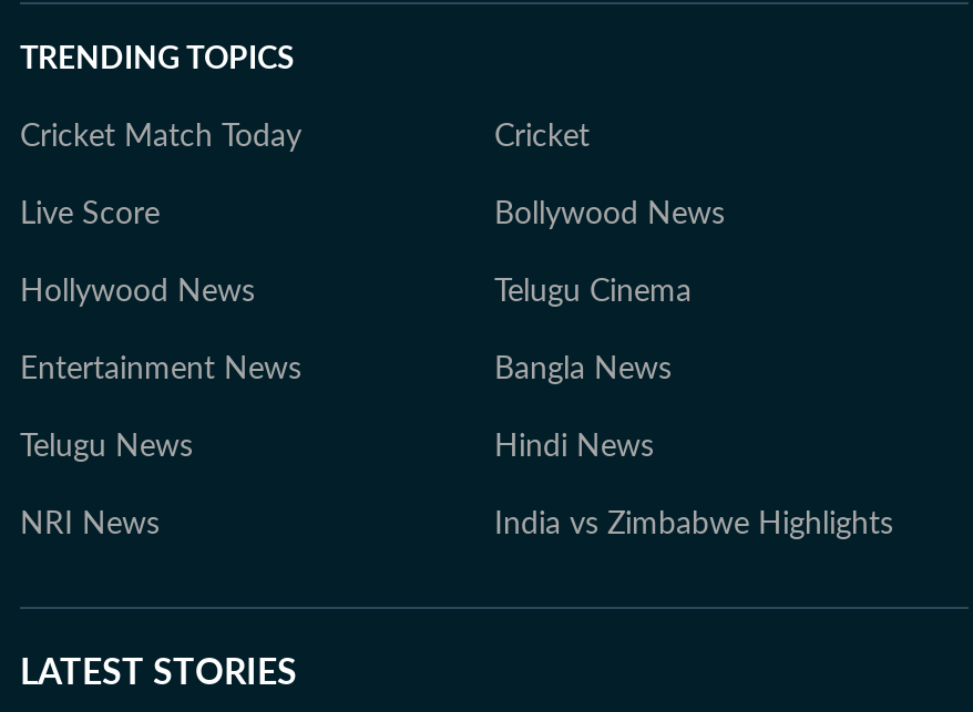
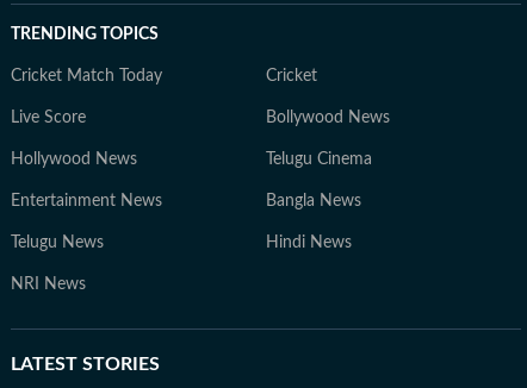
- India vs Zimbabwe Highlights
